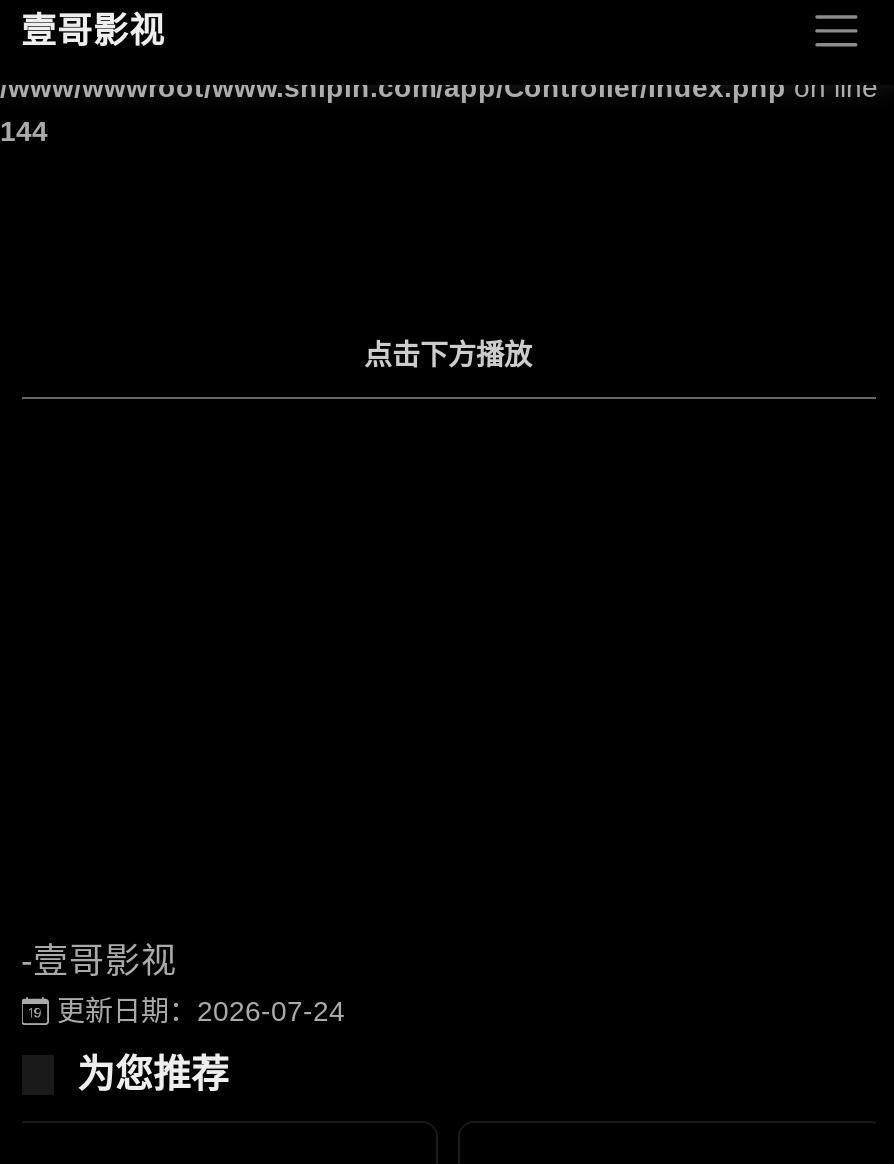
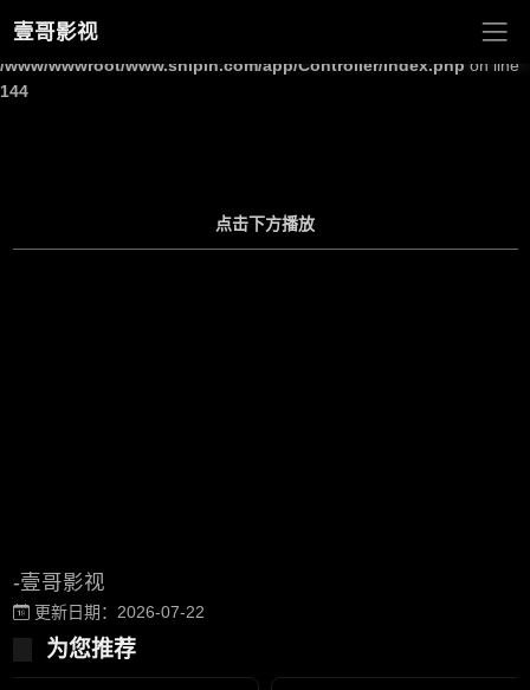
- 更新日期：2026-07-24
+ 更新日期：2026-07-22
